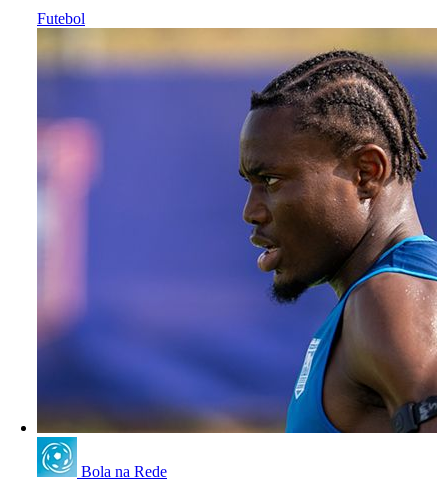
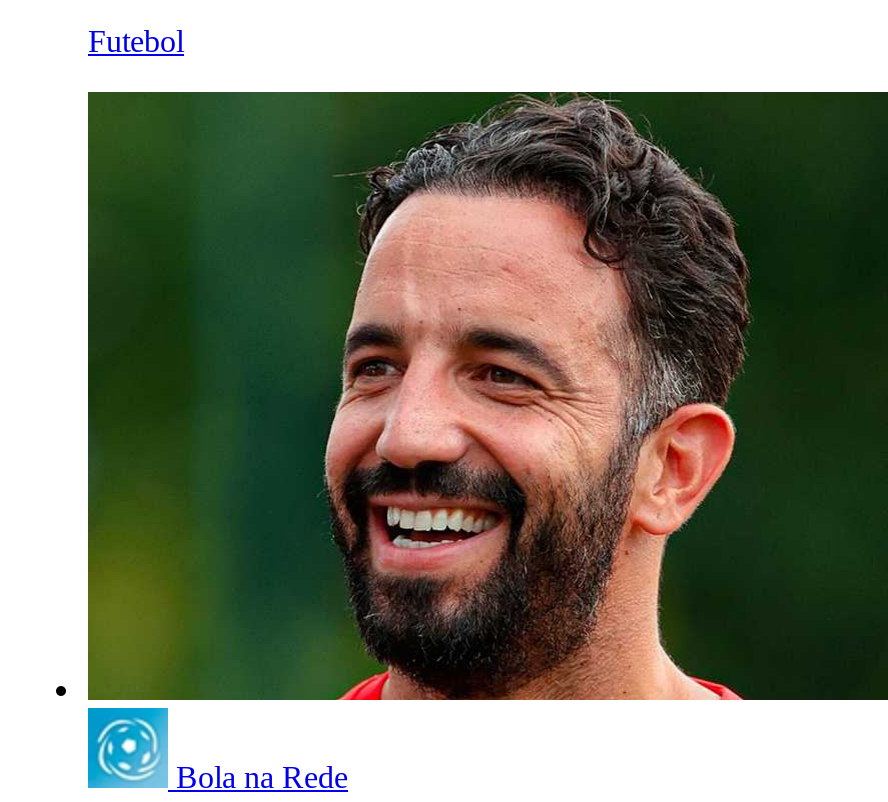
- [image]
+ [image]
